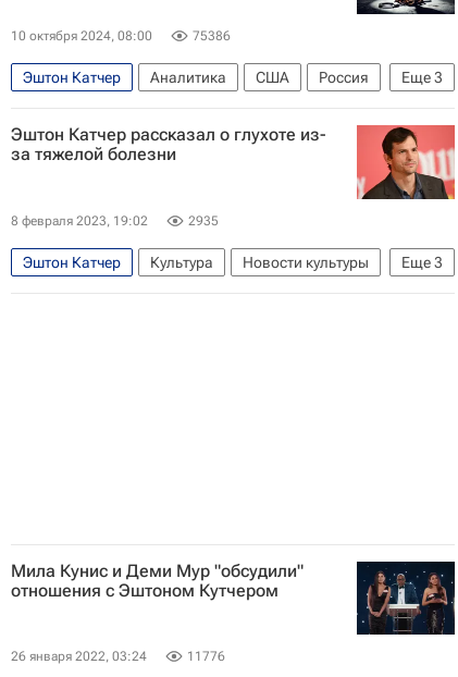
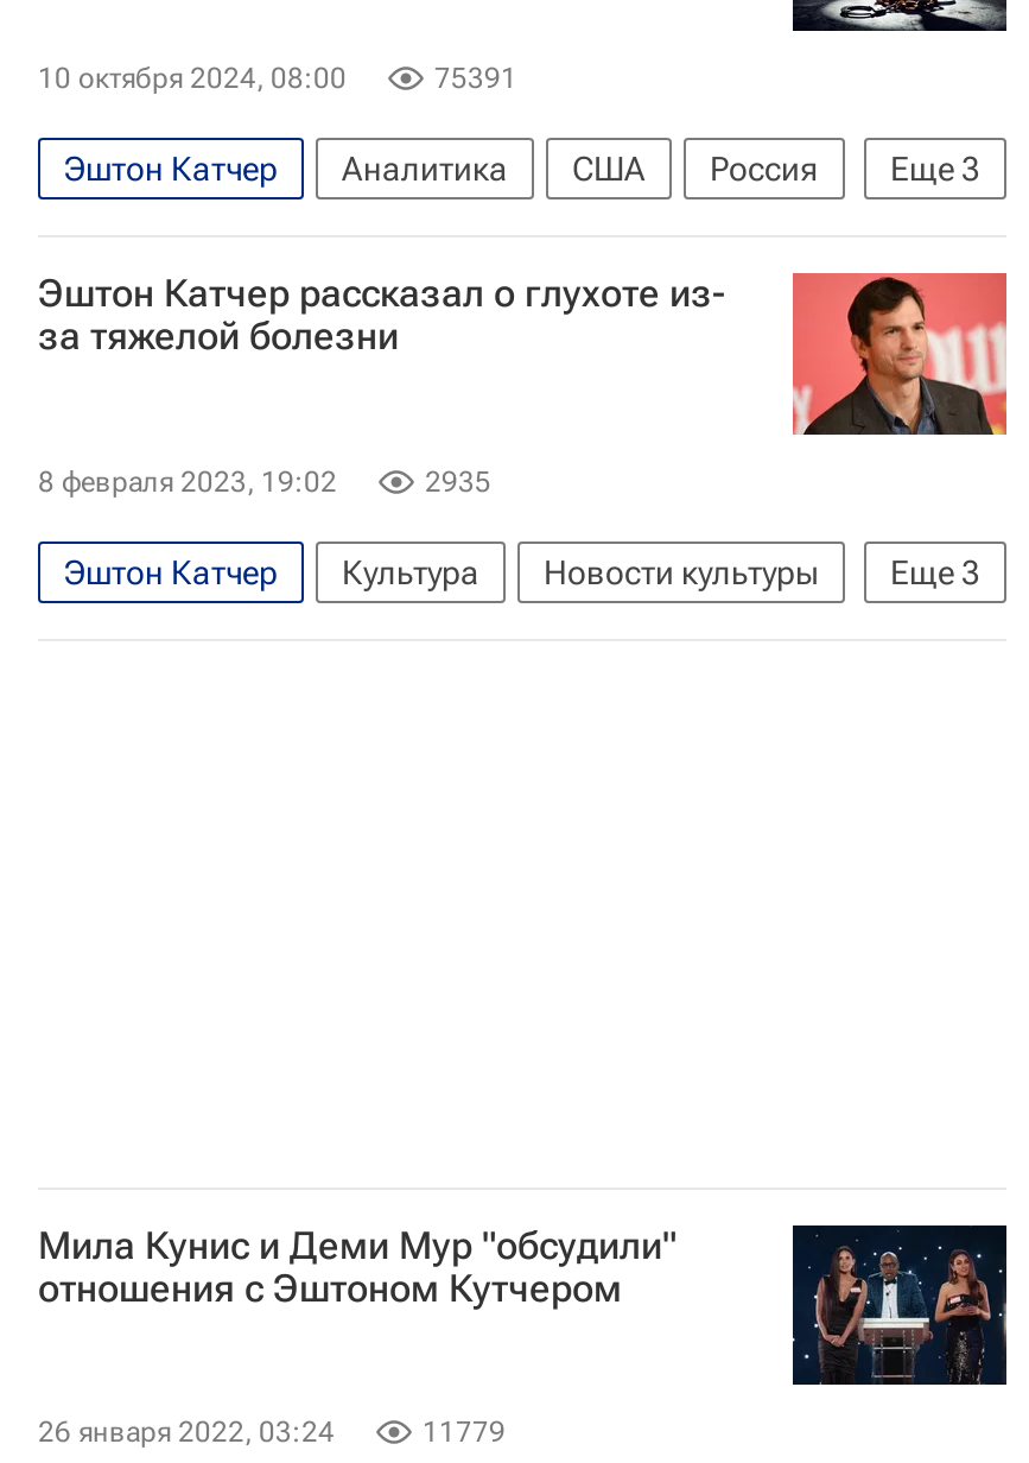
- 75386
+ 75391

- 11776
+ 11779
